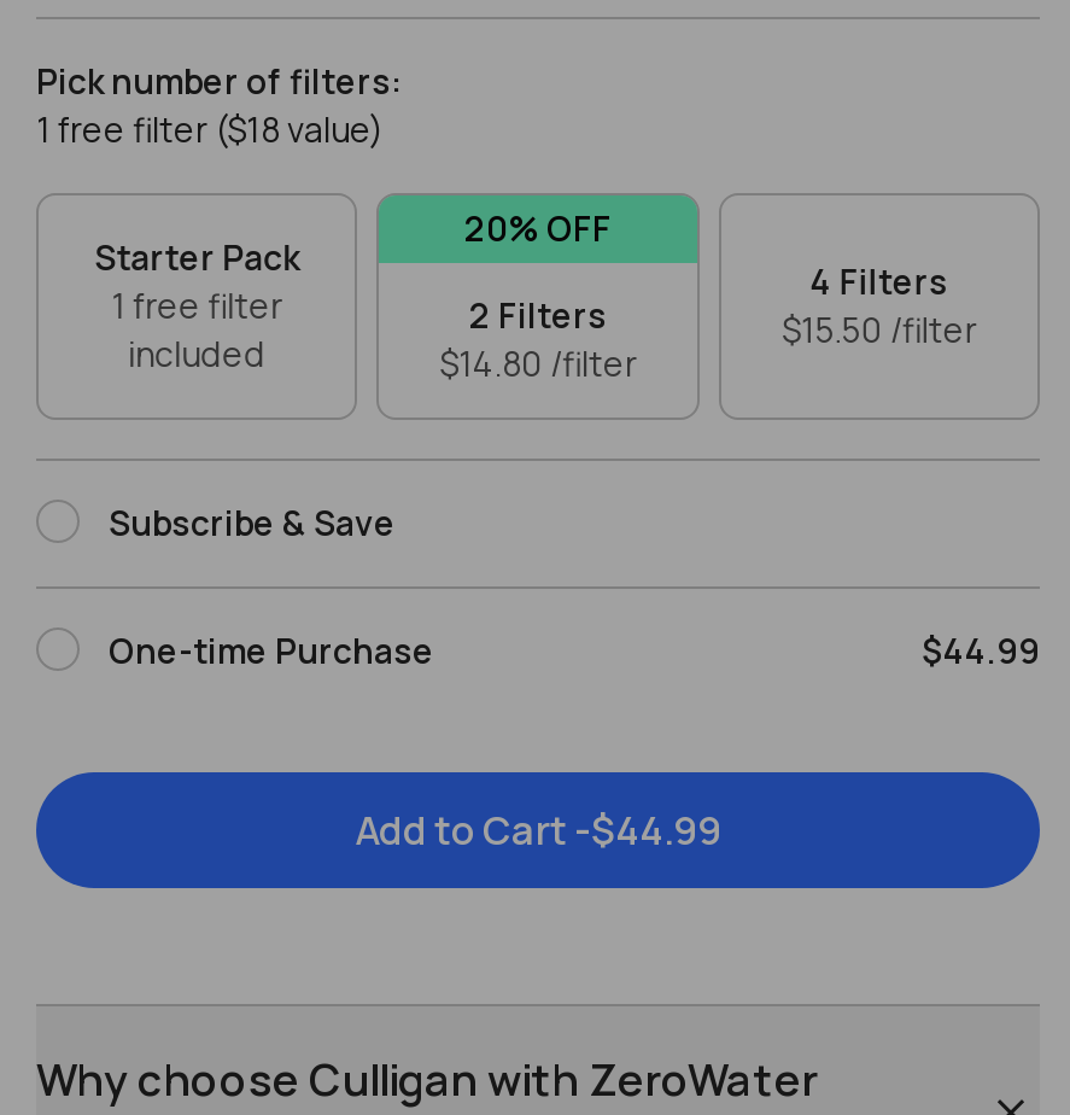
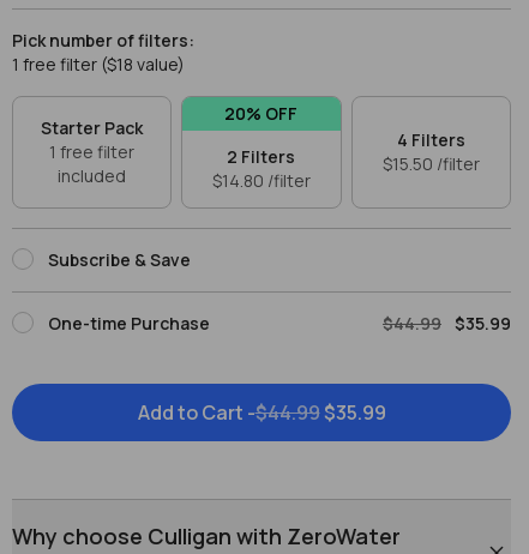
- $44.99
+ $44.99 $35.99

- Add to Cart -$44.99
+ Add to Cart -$44.99 $35.99
